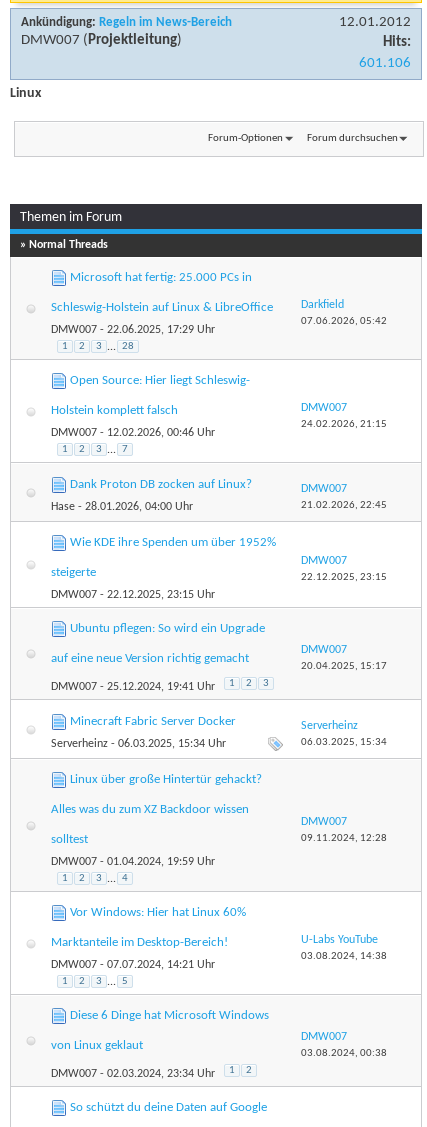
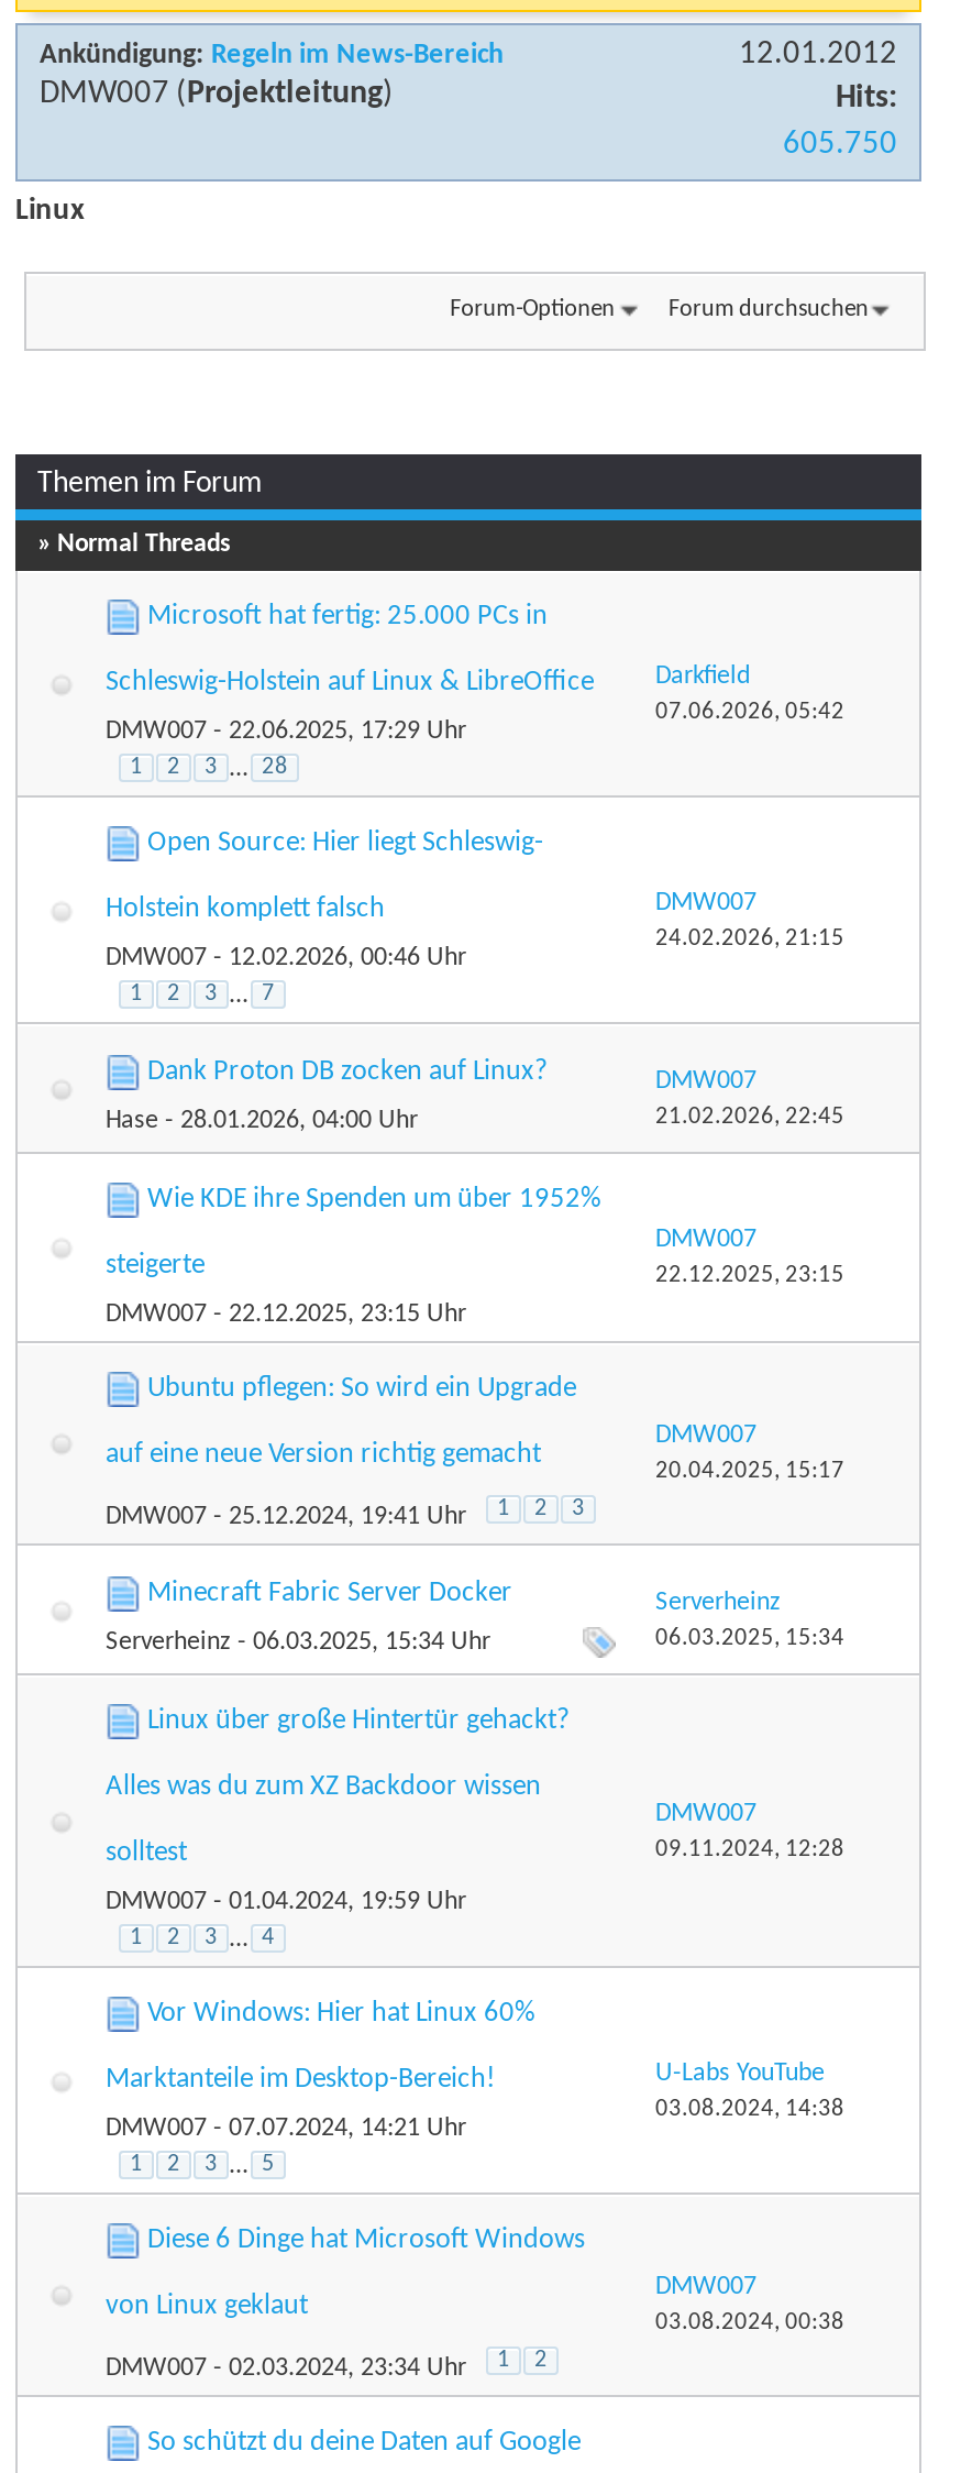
- 601.106
+ 605.750
